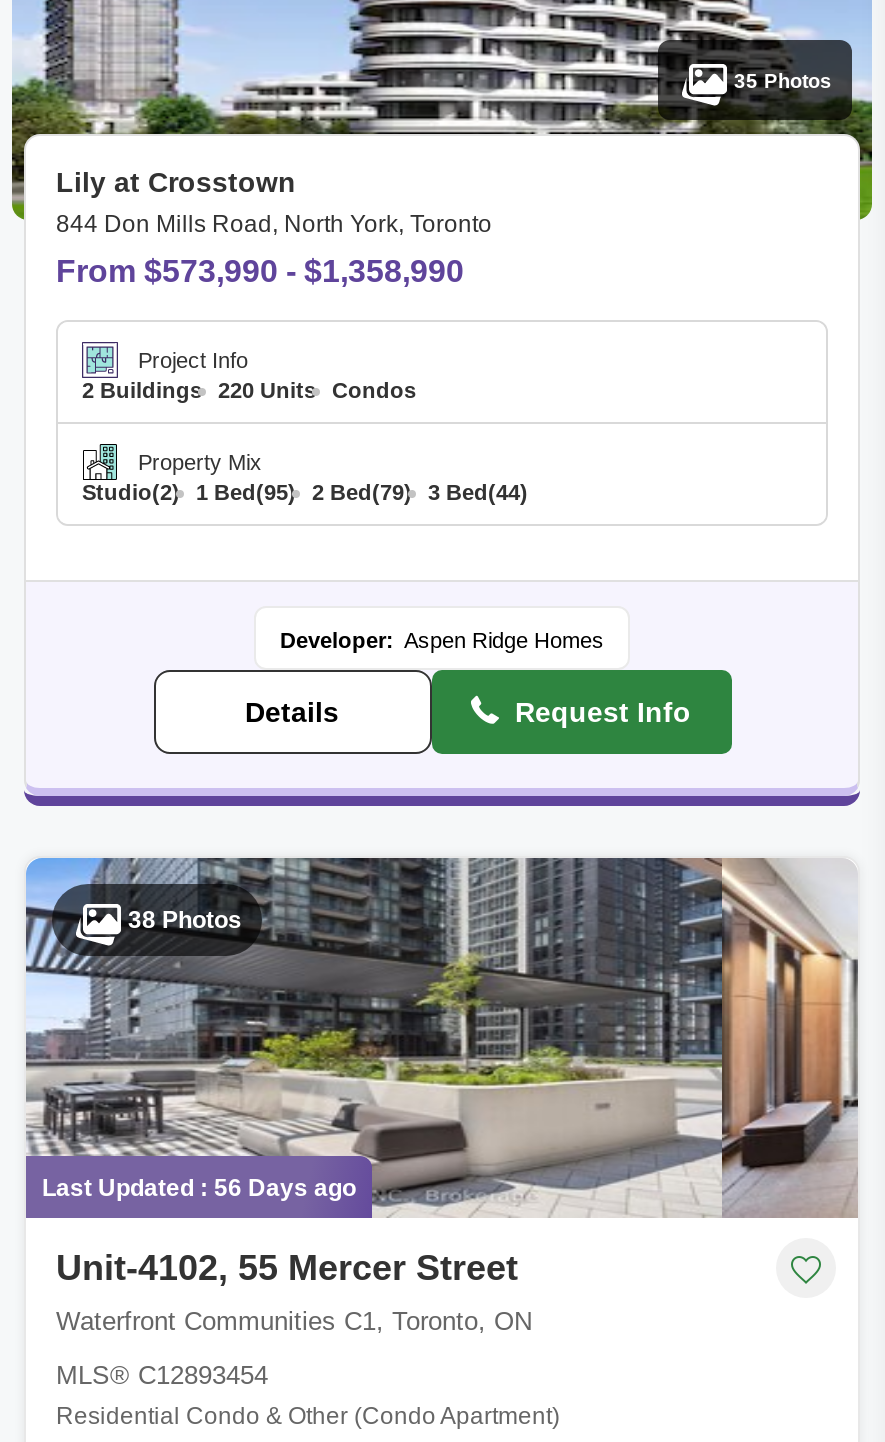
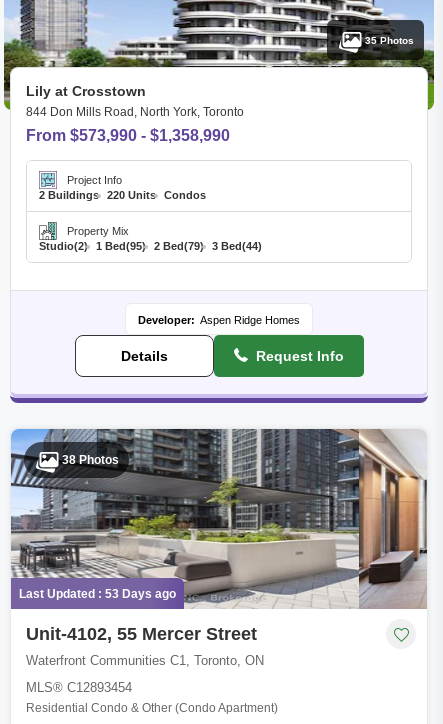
- Last Updated : 56 Days ago
+ Last Updated : 53 Days ago
